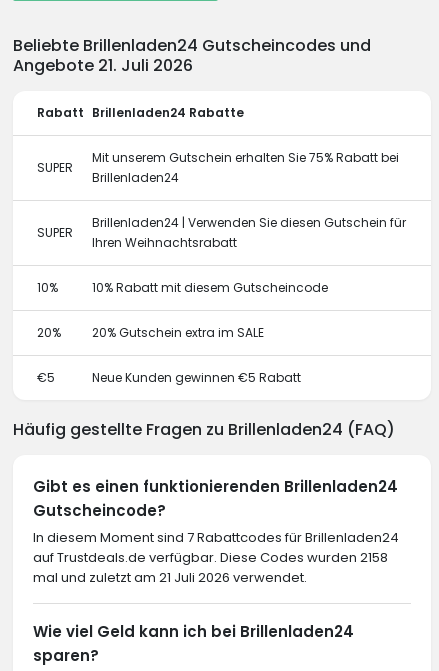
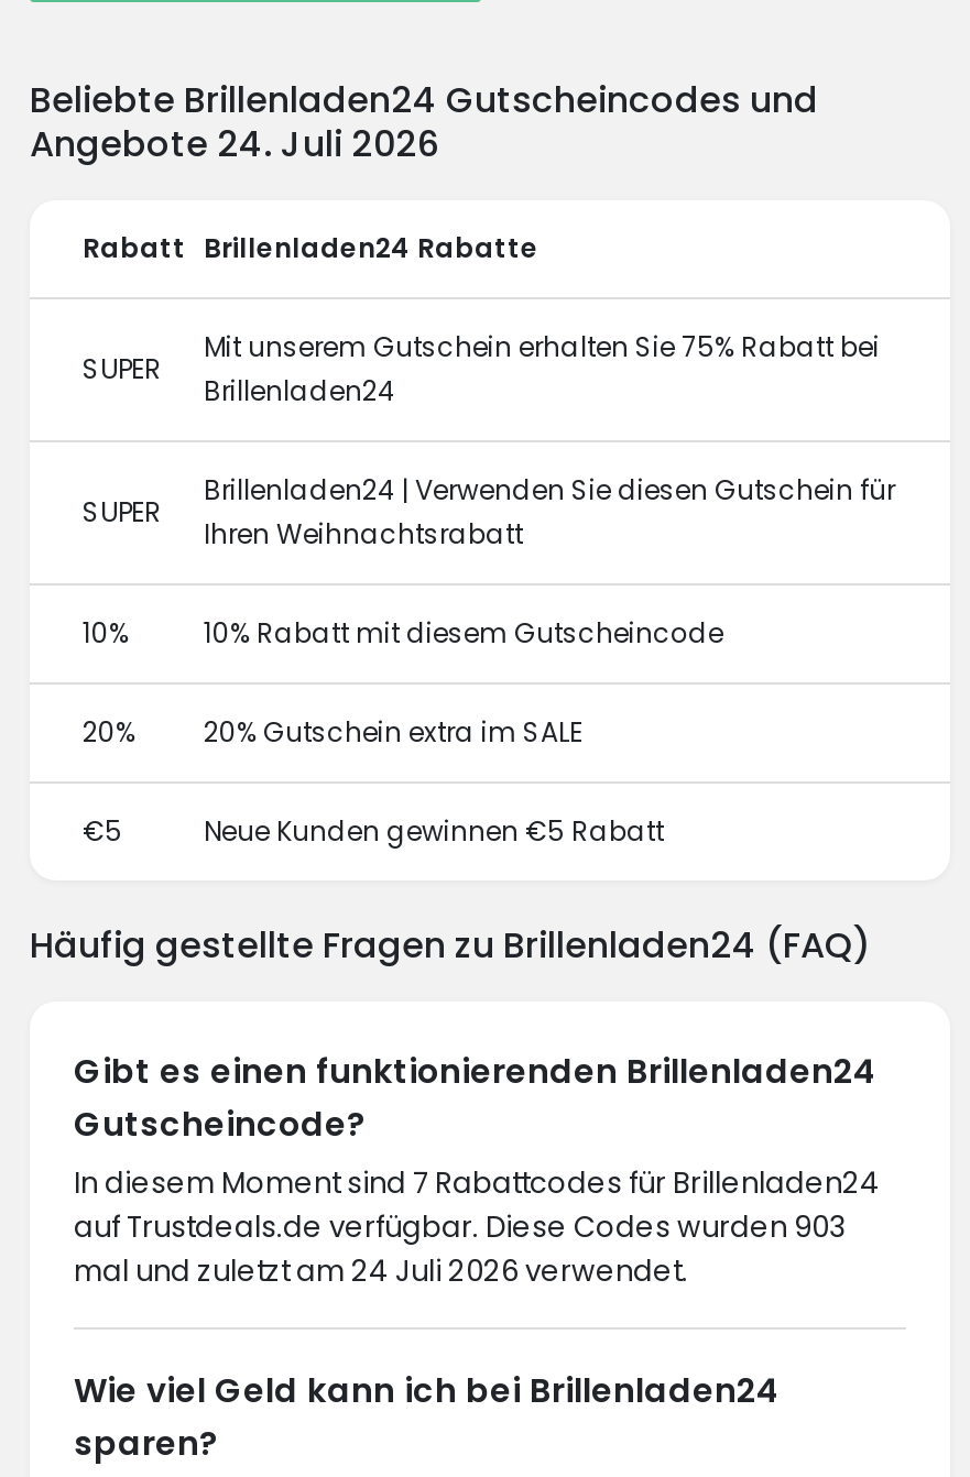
- Angebote 21. Juli 2026
+ Angebote 24. Juli 2026

- auf Trustdeals.de verfügbar. Diese Codes wurden 2158
+ auf Trustdeals.de verfügbar. Diese Codes wurden 903

- mal und zuletzt am 21 Juli 2026 verwendet.
+ mal und zuletzt am 24 Juli 2026 verwendet.
